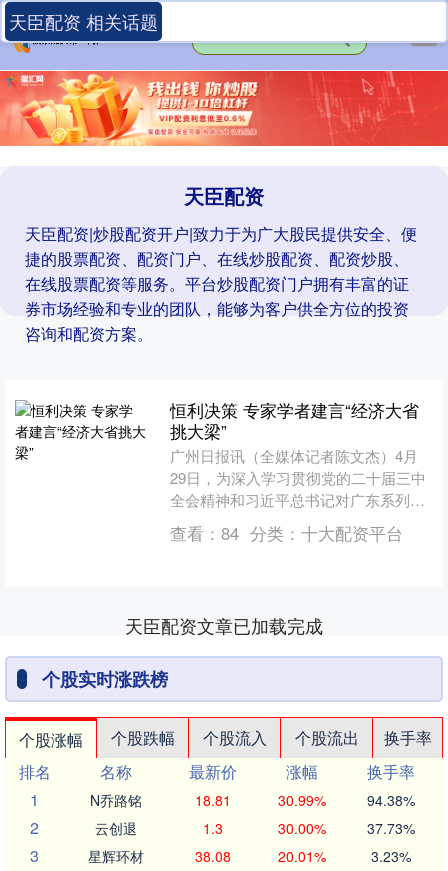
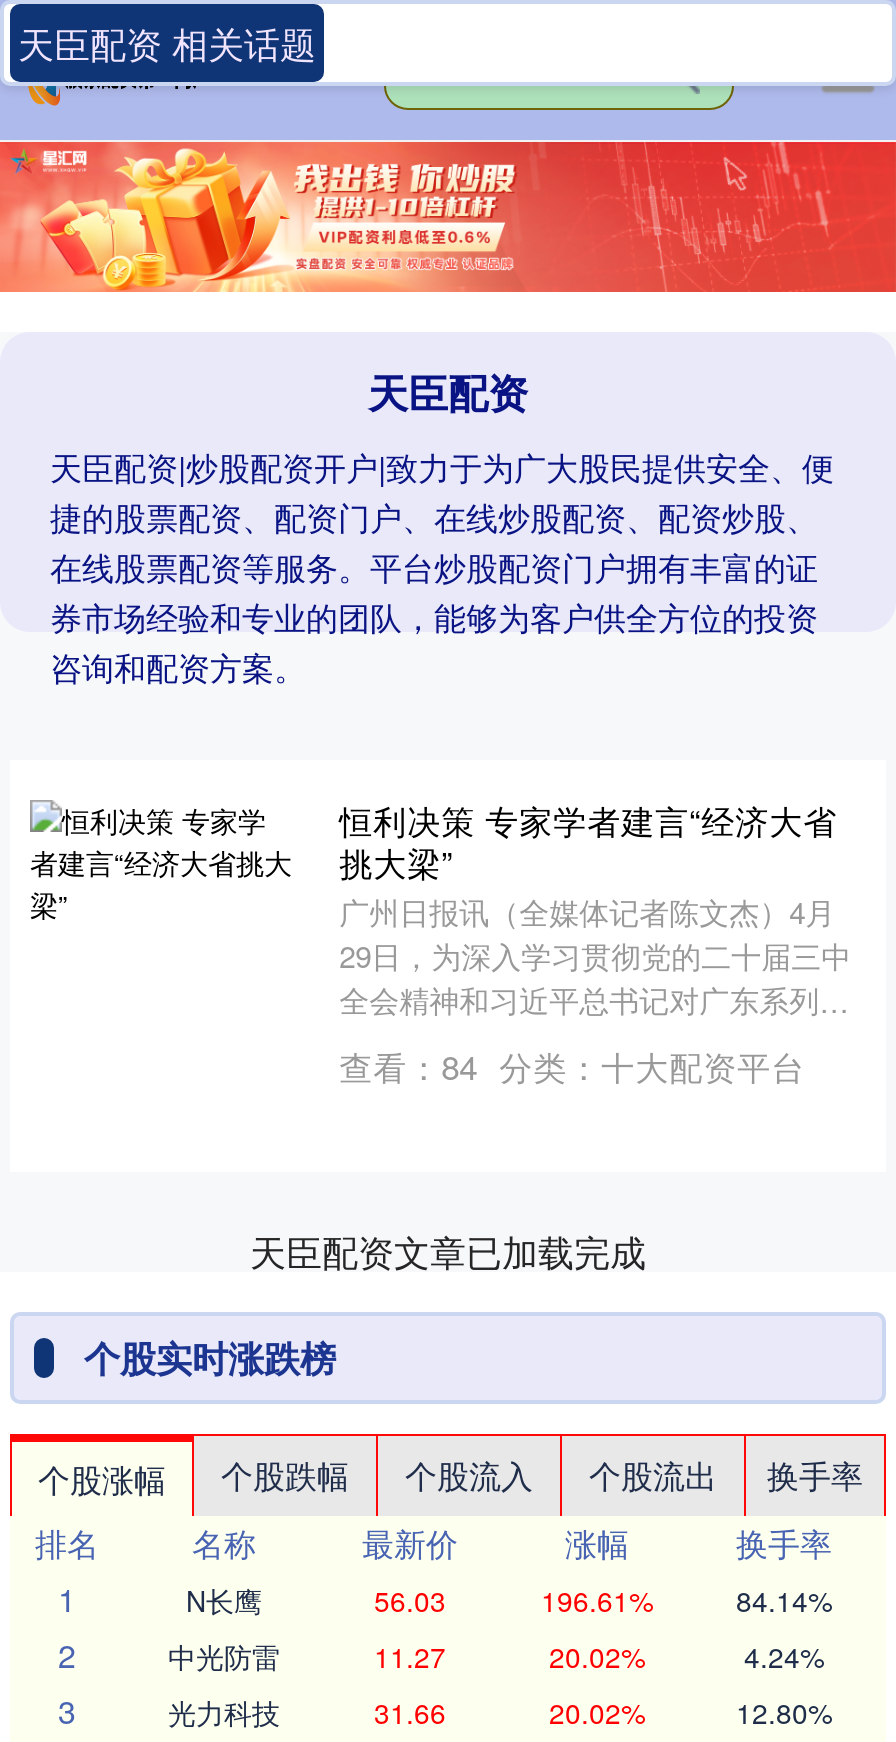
- N乔路铭
- 18.81
- 30.99%
- 94.38%
+ N长鹰
+ 56.03
+ 196.61%
+ 84.14%

- 云创退
- 1.3
- 30.00%
- 37.73%
+ 中光防雷
+ 11.27
+ 20.02%
+ 4.24%

- 星辉环材
- 38.08
- 20.01%
- 3.23%
+ 光力科技
+ 31.66
+ 20.02%
+ 12.80%
